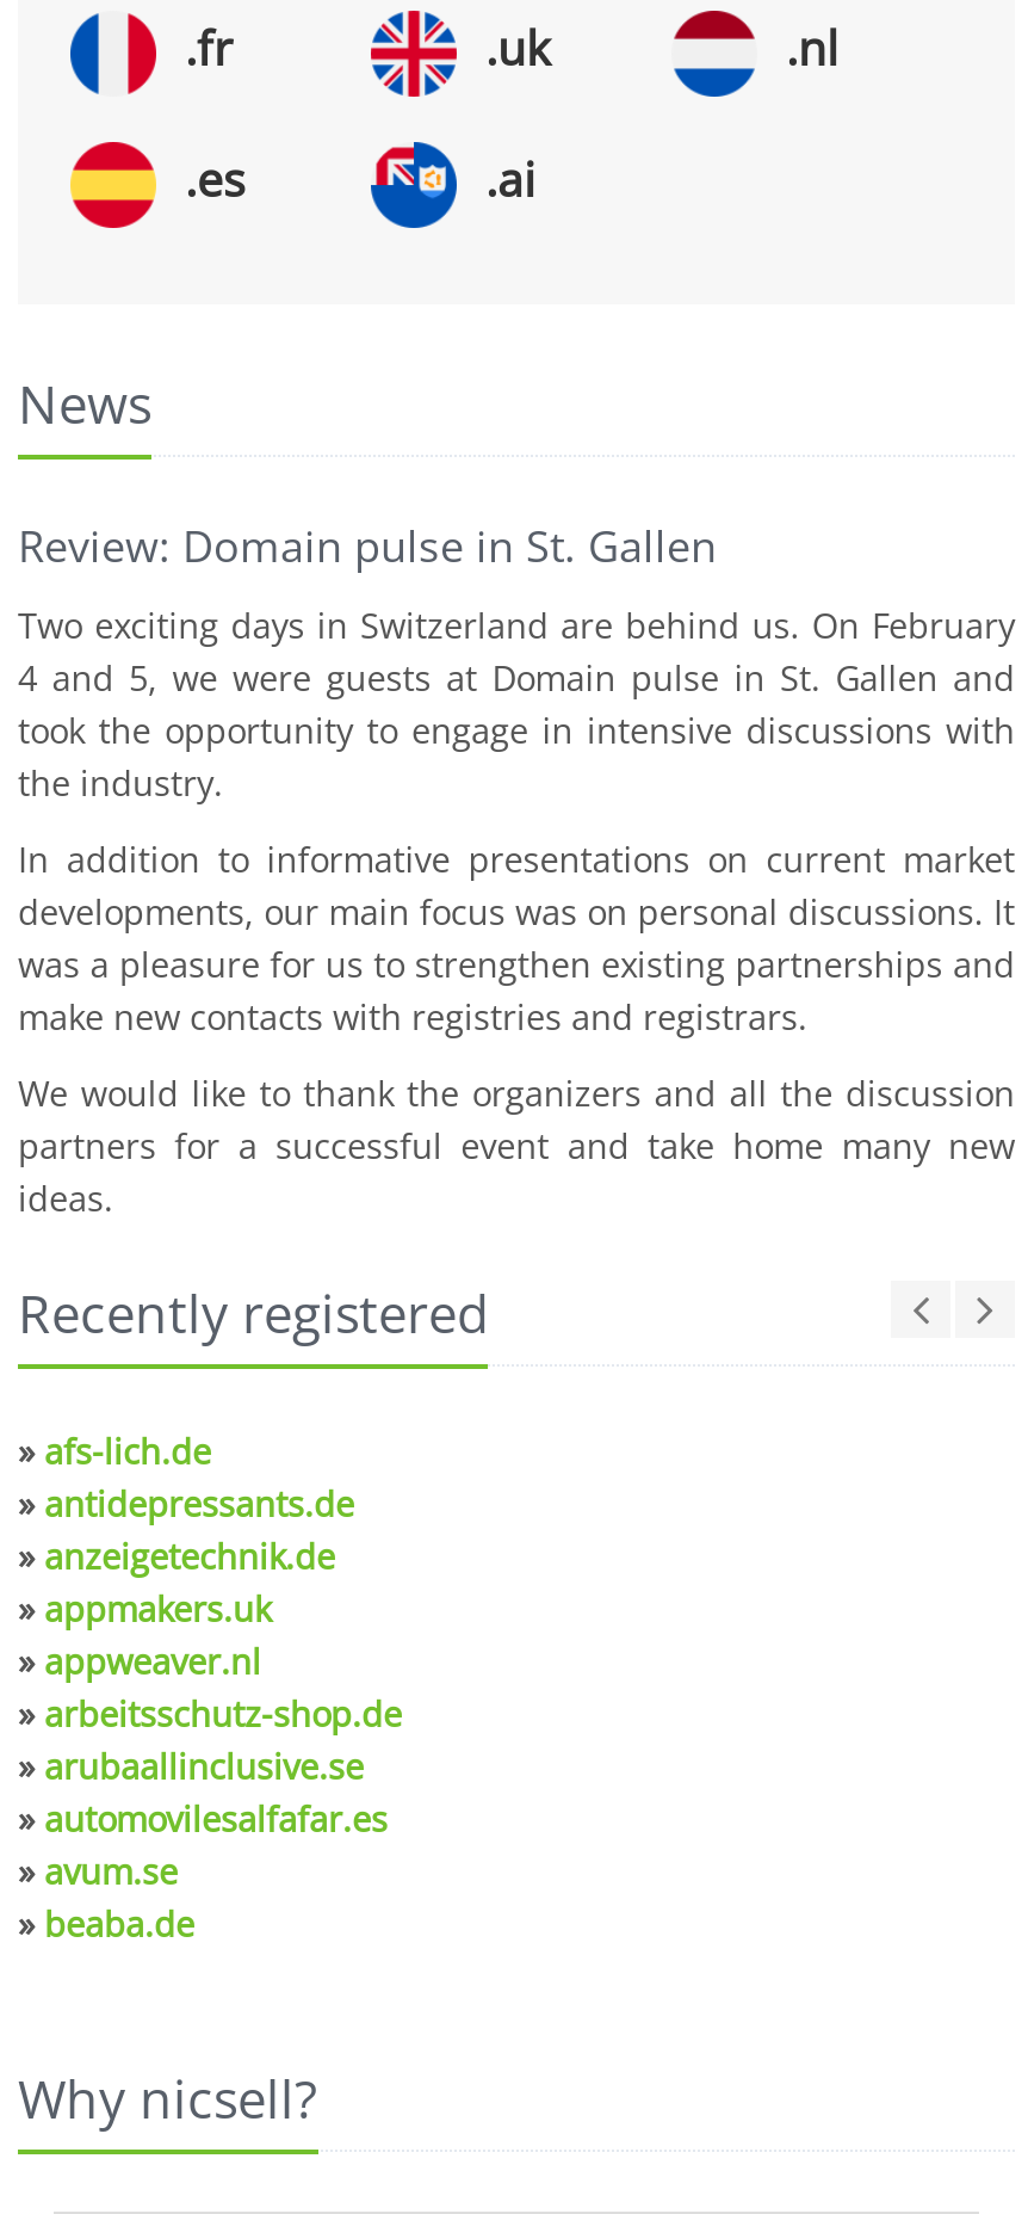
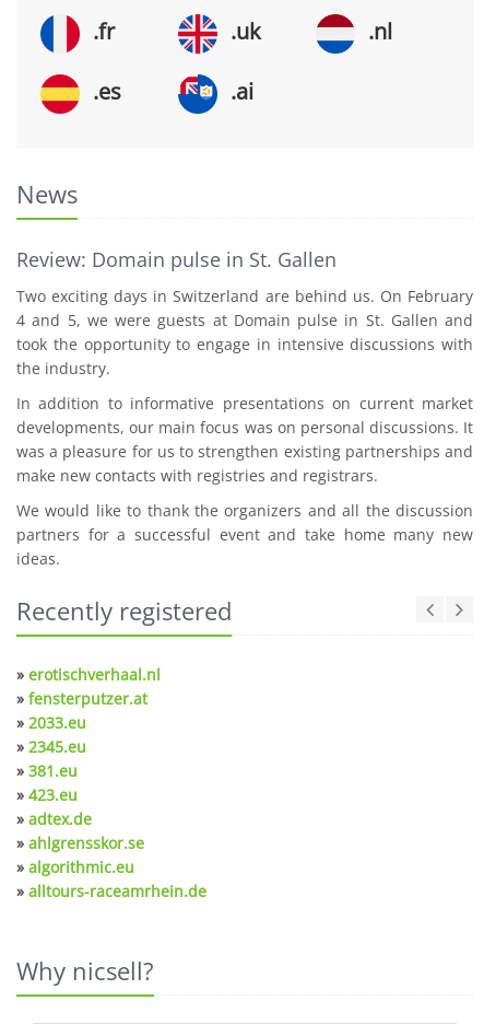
- » afs-lich.de
- » antidepressants.de
- » anzeigetechnik.de
- » appmakers.uk
- » appweaver.nl
- » arbeitsschutz-shop.de
- » arubaallinclusive.se
- » automovilesalfafar.es
- » avum.se
- » beaba.de
+ » erotischverhaal.nl
+ » fensterputzer.at
+ » 2033.eu
+ » 2345.eu
+ » 381.eu
+ » 423.eu
+ » adtex.de
+ » ahlgrensskor.se
+ » algorithmic.eu
+ » alltours-raceamrhein.de
